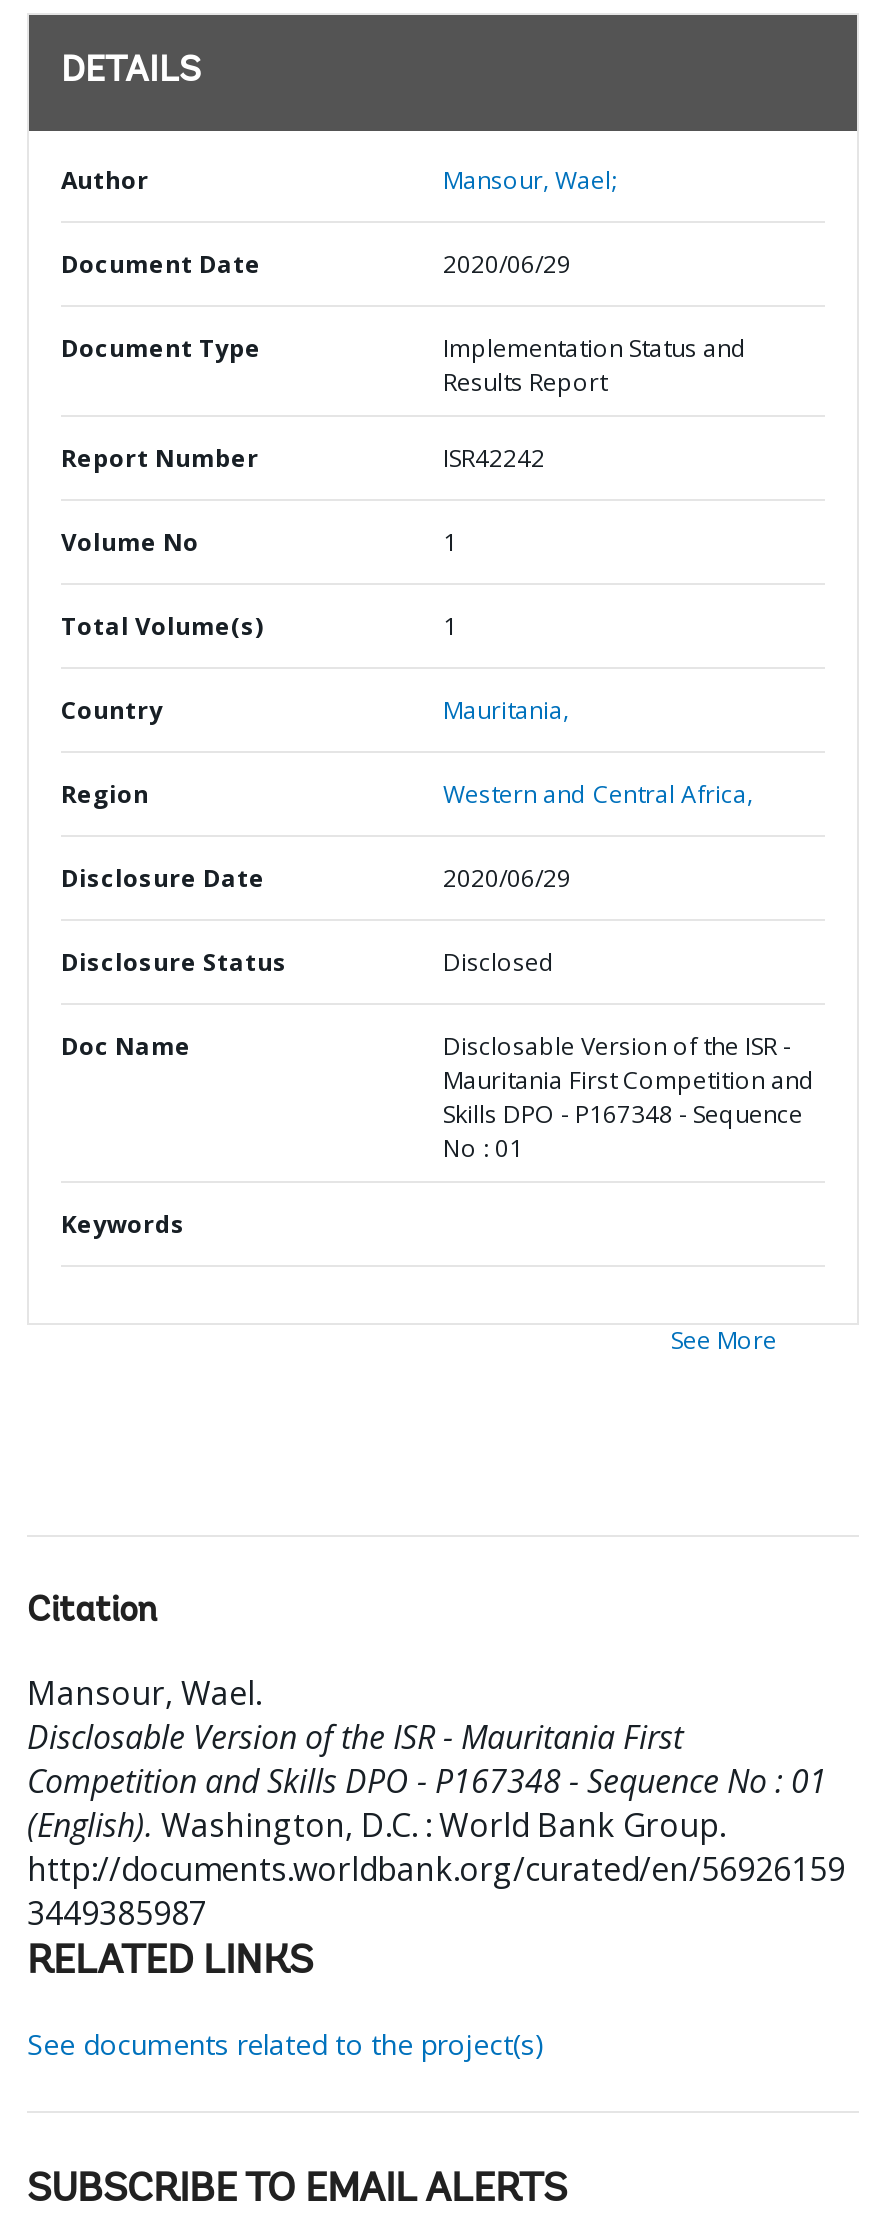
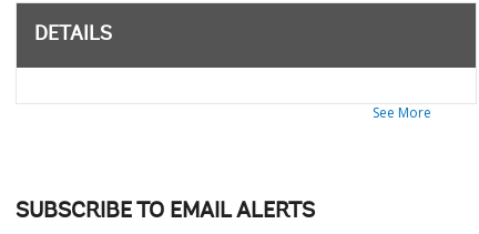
- Author
- Mansour, Wael;
- Document Date
- 2020/06/29
- Document Type
- Implementation Status and
- Results Report
- Report Number
- ISR42242
- Volume No
- 1
- Total Volume(s)
- 1
- Country
- Mauritania,
- Region
- Western and Central Africa,
- Disclosure Date
- 2020/06/29
- Disclosure Status
- Disclosed
- Doc Name
- Disclosable Version of the ISR -
- Mauritania First Competition and
- Skills DPO - P167348 - Sequence
- No : 01
- Keywords

- Citation
- Mansour, Wael.
- Disclosable Version of the ISR - Mauritania First
- Competition and Skills DPO - P167348 - Sequence No : 01
- (English). Washington, D.C. : World Bank Group.
- http://documents.worldbank.org/curated/en/56926159
- 3449385987
- RELATED LINKS
- See documents related to the project(s)
